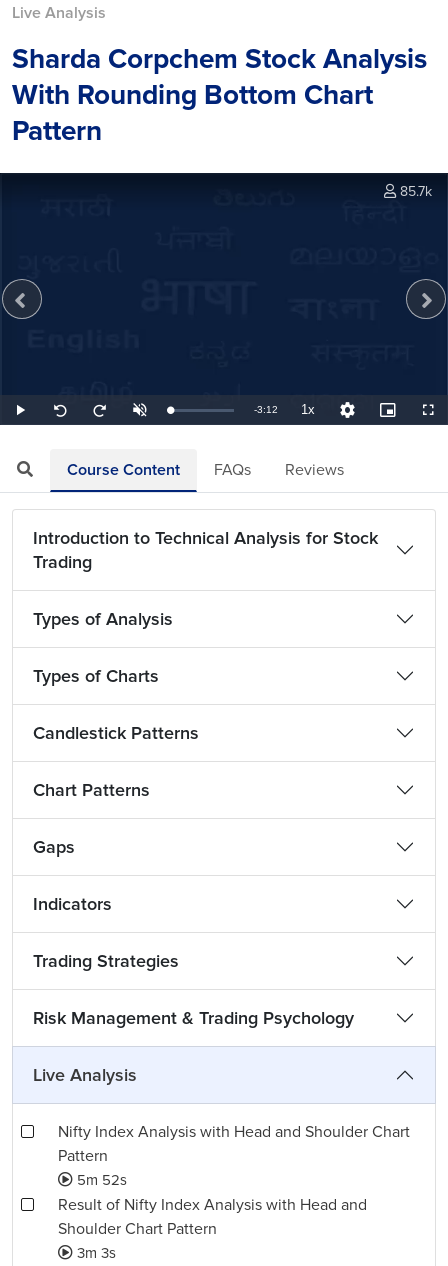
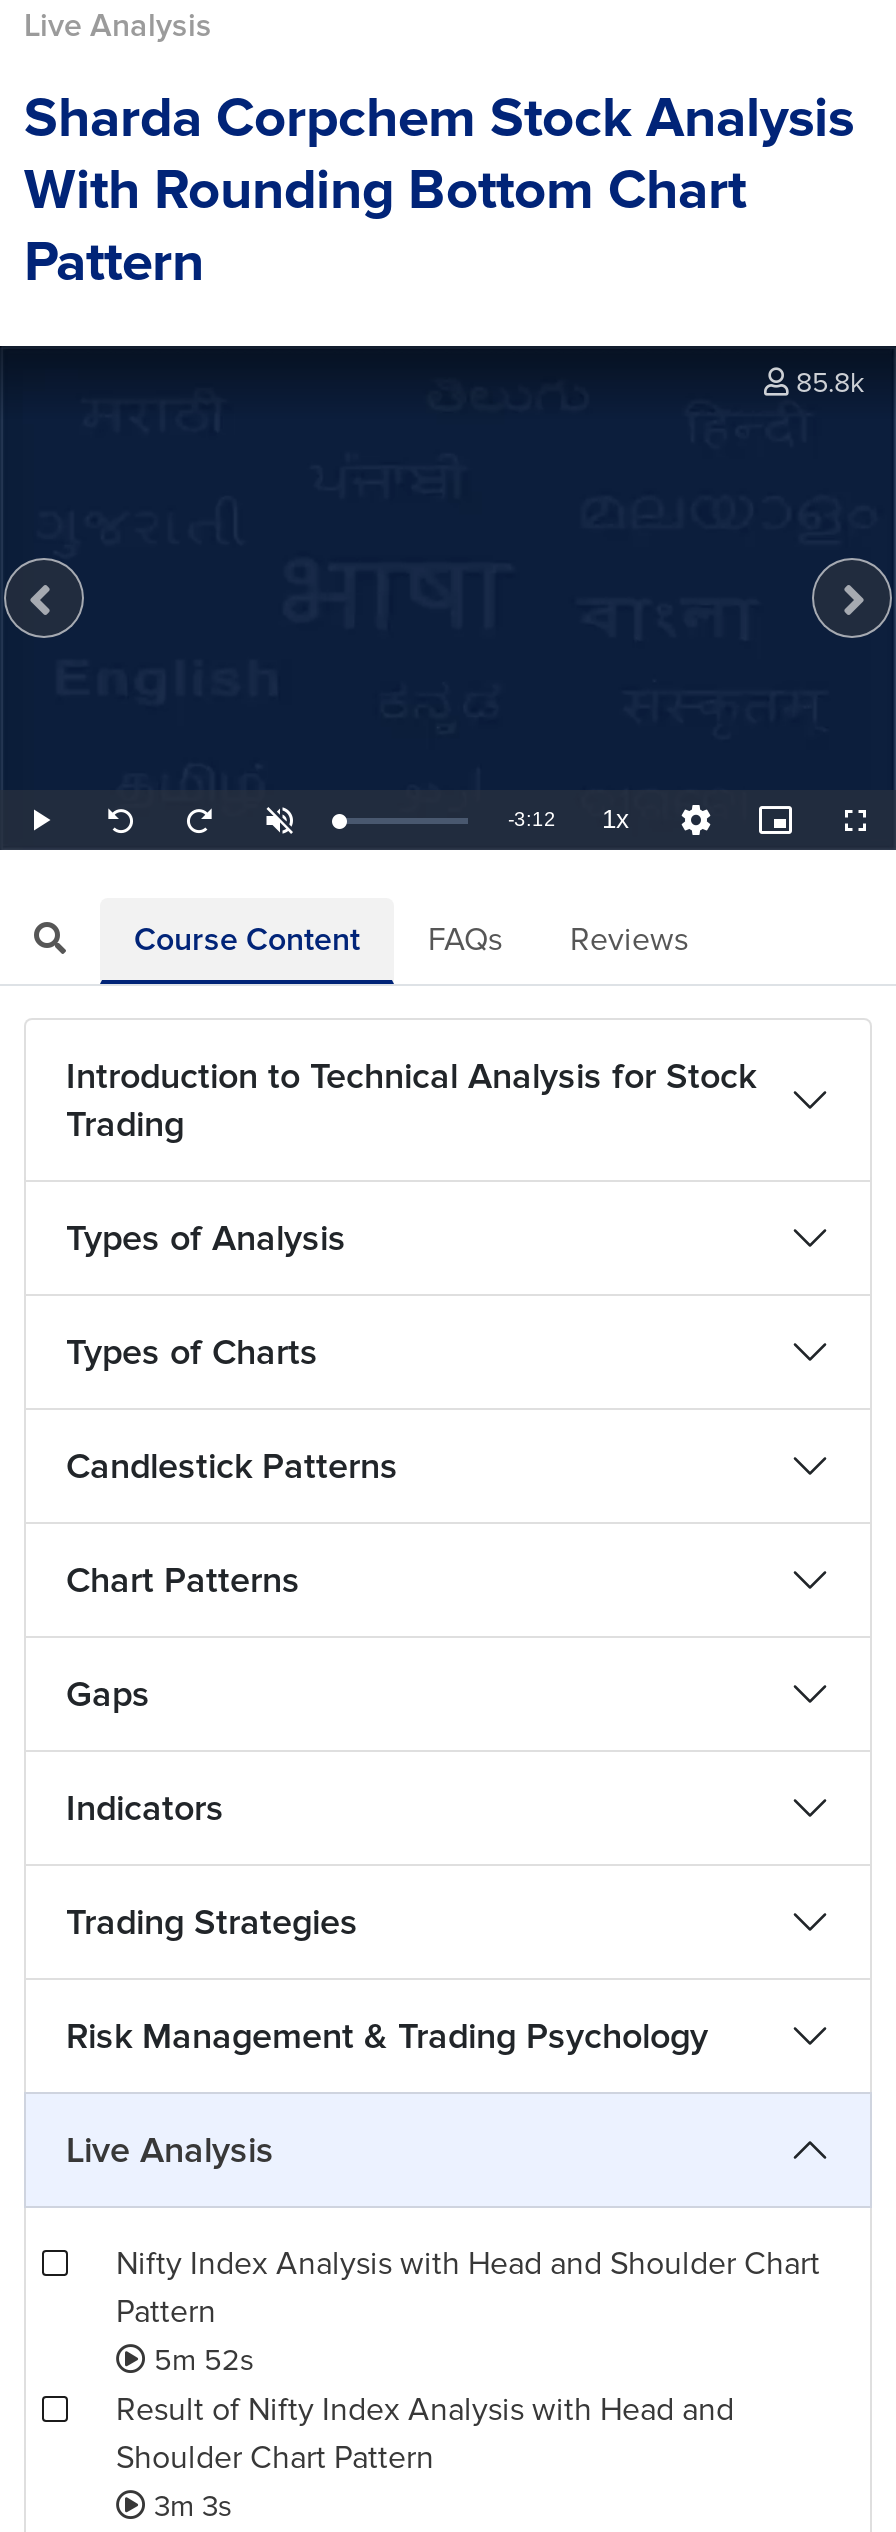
- 85.7k
+ 85.8k
